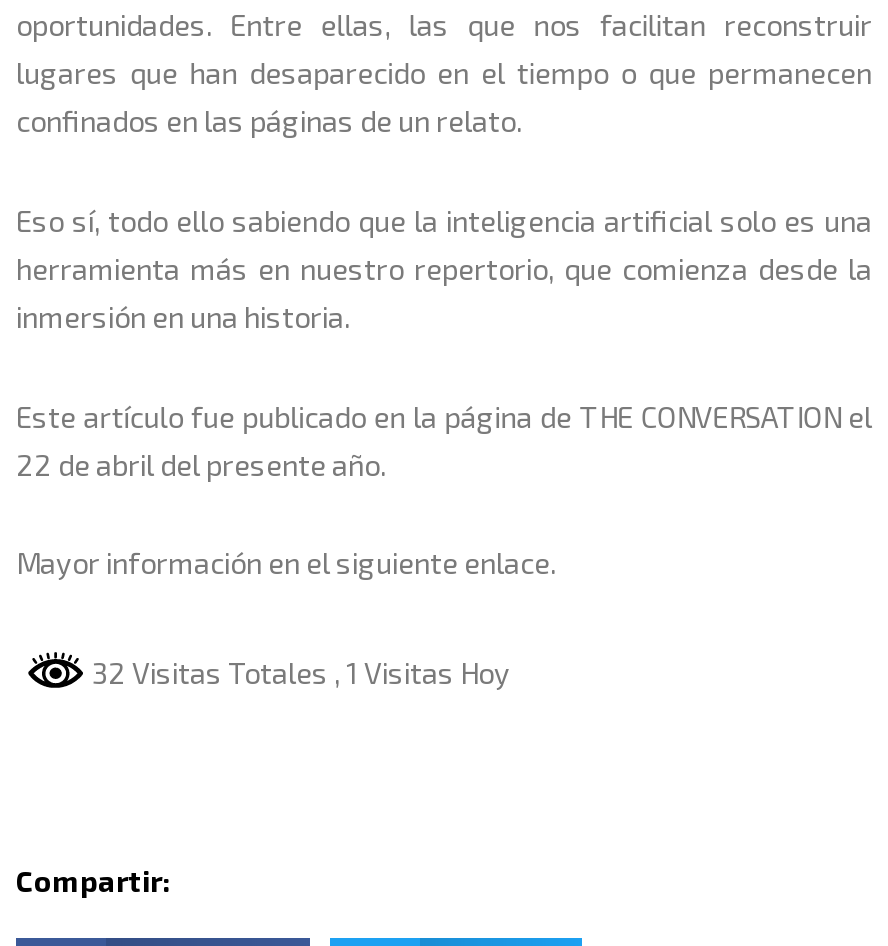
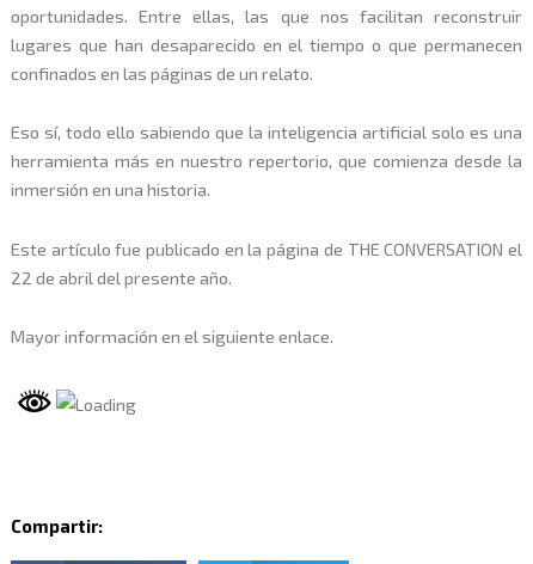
- 32 Visitas Totales, 1 Visitas Hoy
